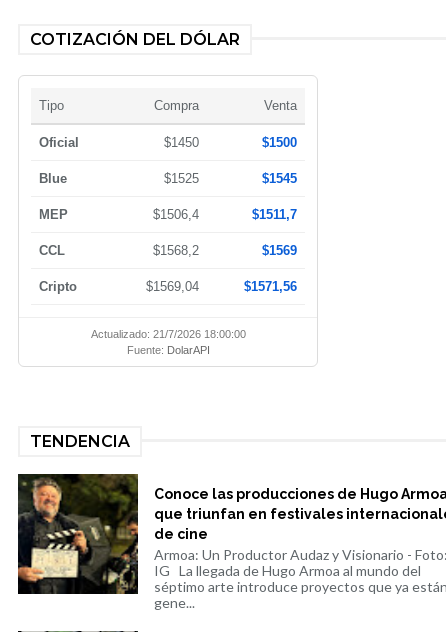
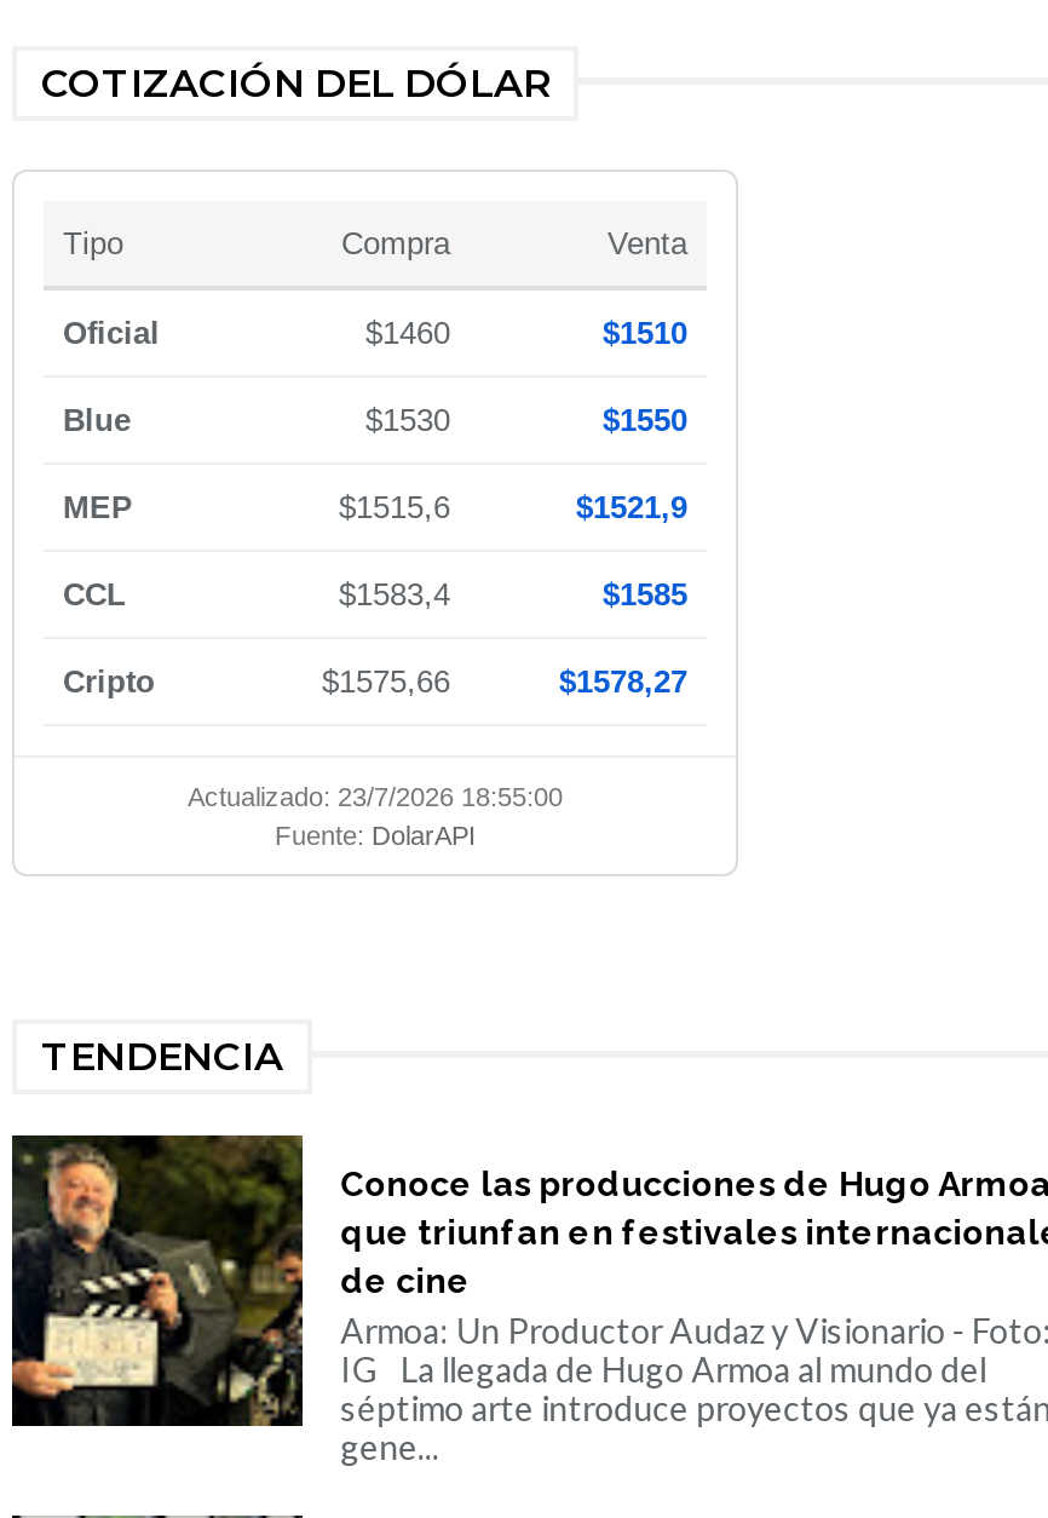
- $1450
+ $1460

- $1500
+ $1510

- $1525
+ $1530

- $1545
+ $1550

- $1506,4
+ $1515,6

- $1511,7
+ $1521,9

- $1568,2
+ $1583,4

- $1569
+ $1585

- $1569,04
+ $1575,66

- $1571,56
+ $1578,27

- Actualizado: 21/7/2026 18:00:00
+ Actualizado: 23/7/2026 18:55:00
